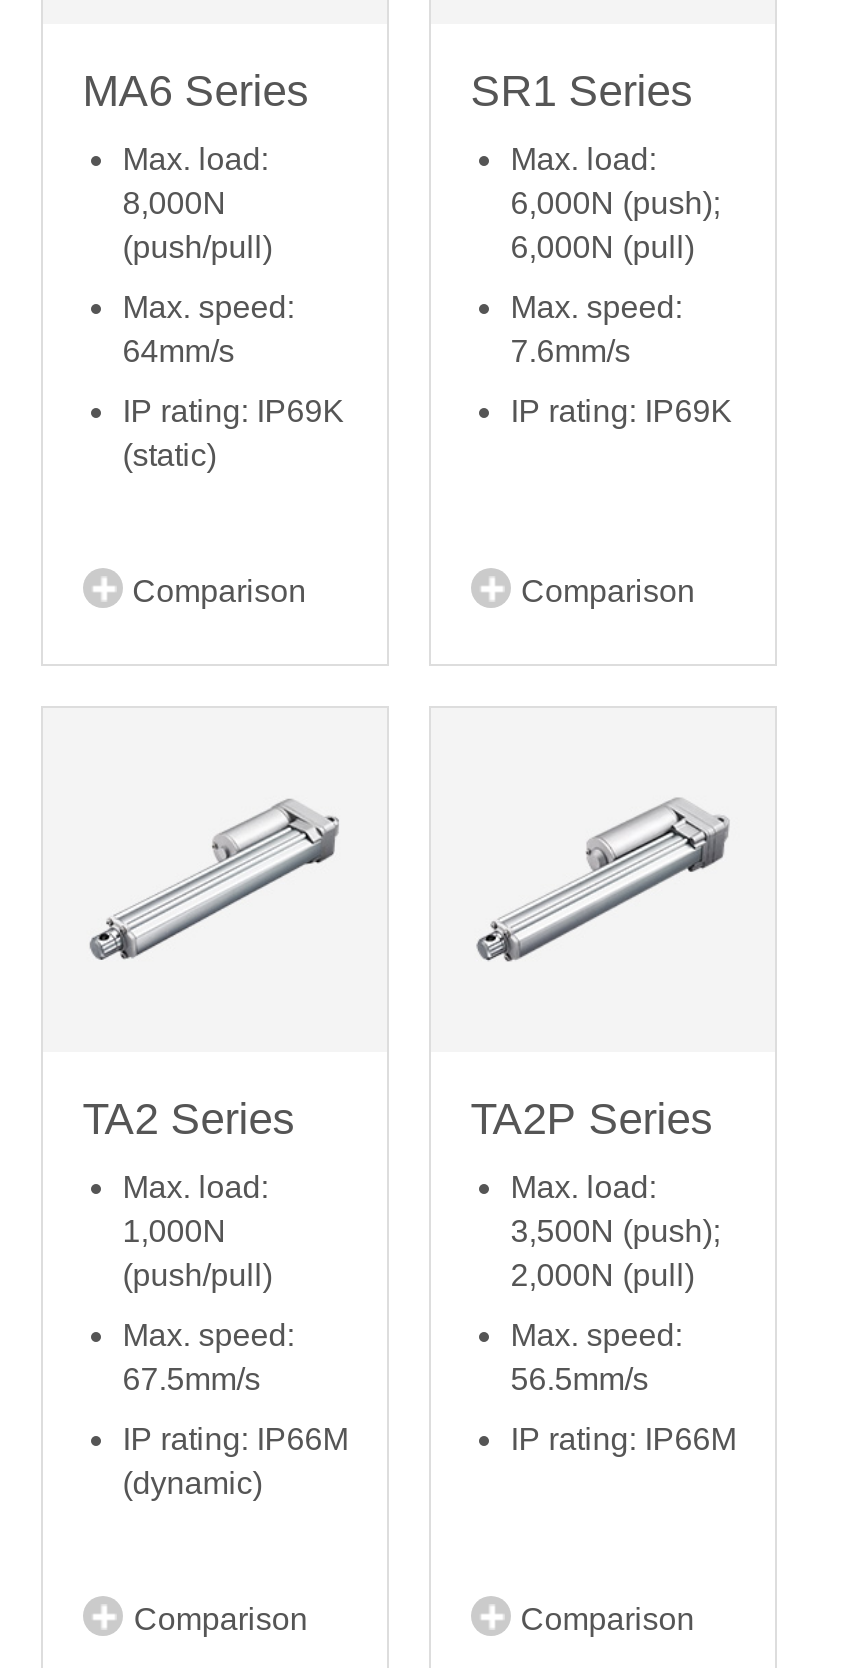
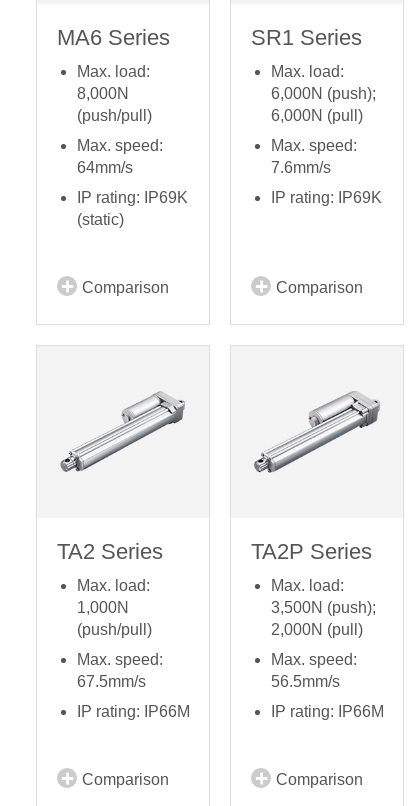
- (dynamic)
